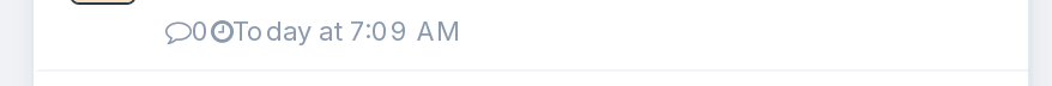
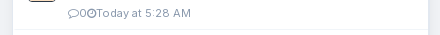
- 0 Today at 7:09 AM
+ 0 Today at 5:28 AM
